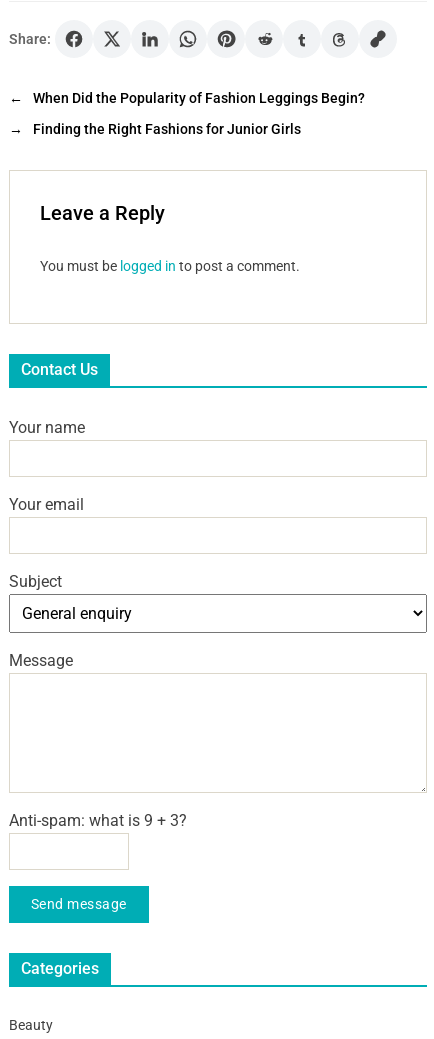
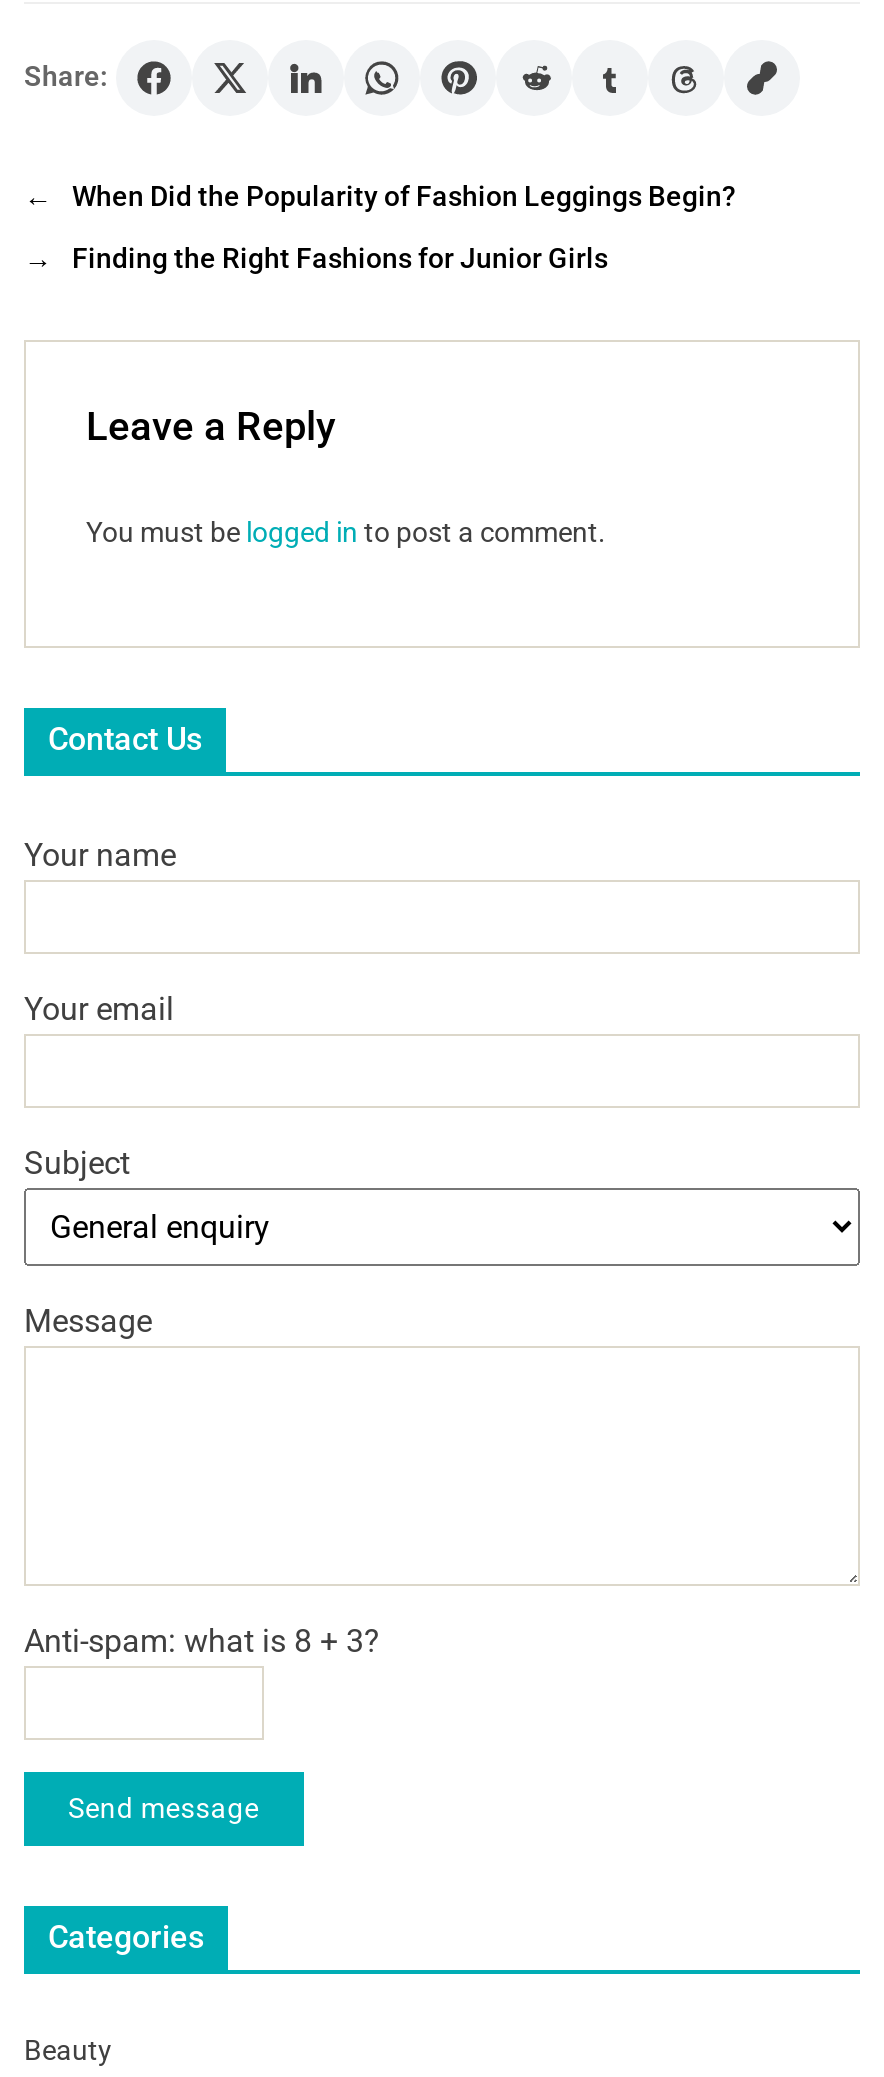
- Anti-spam: what is 9 + 3?
+ Anti-spam: what is 8 + 3?
